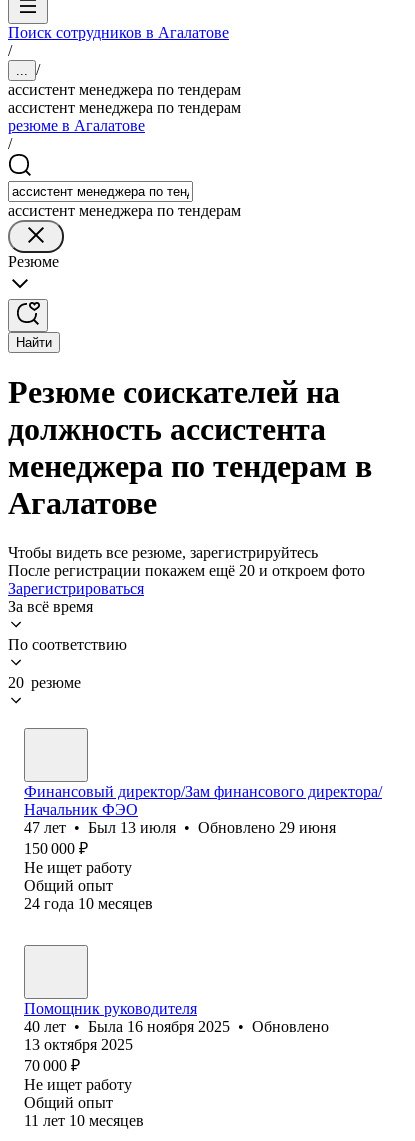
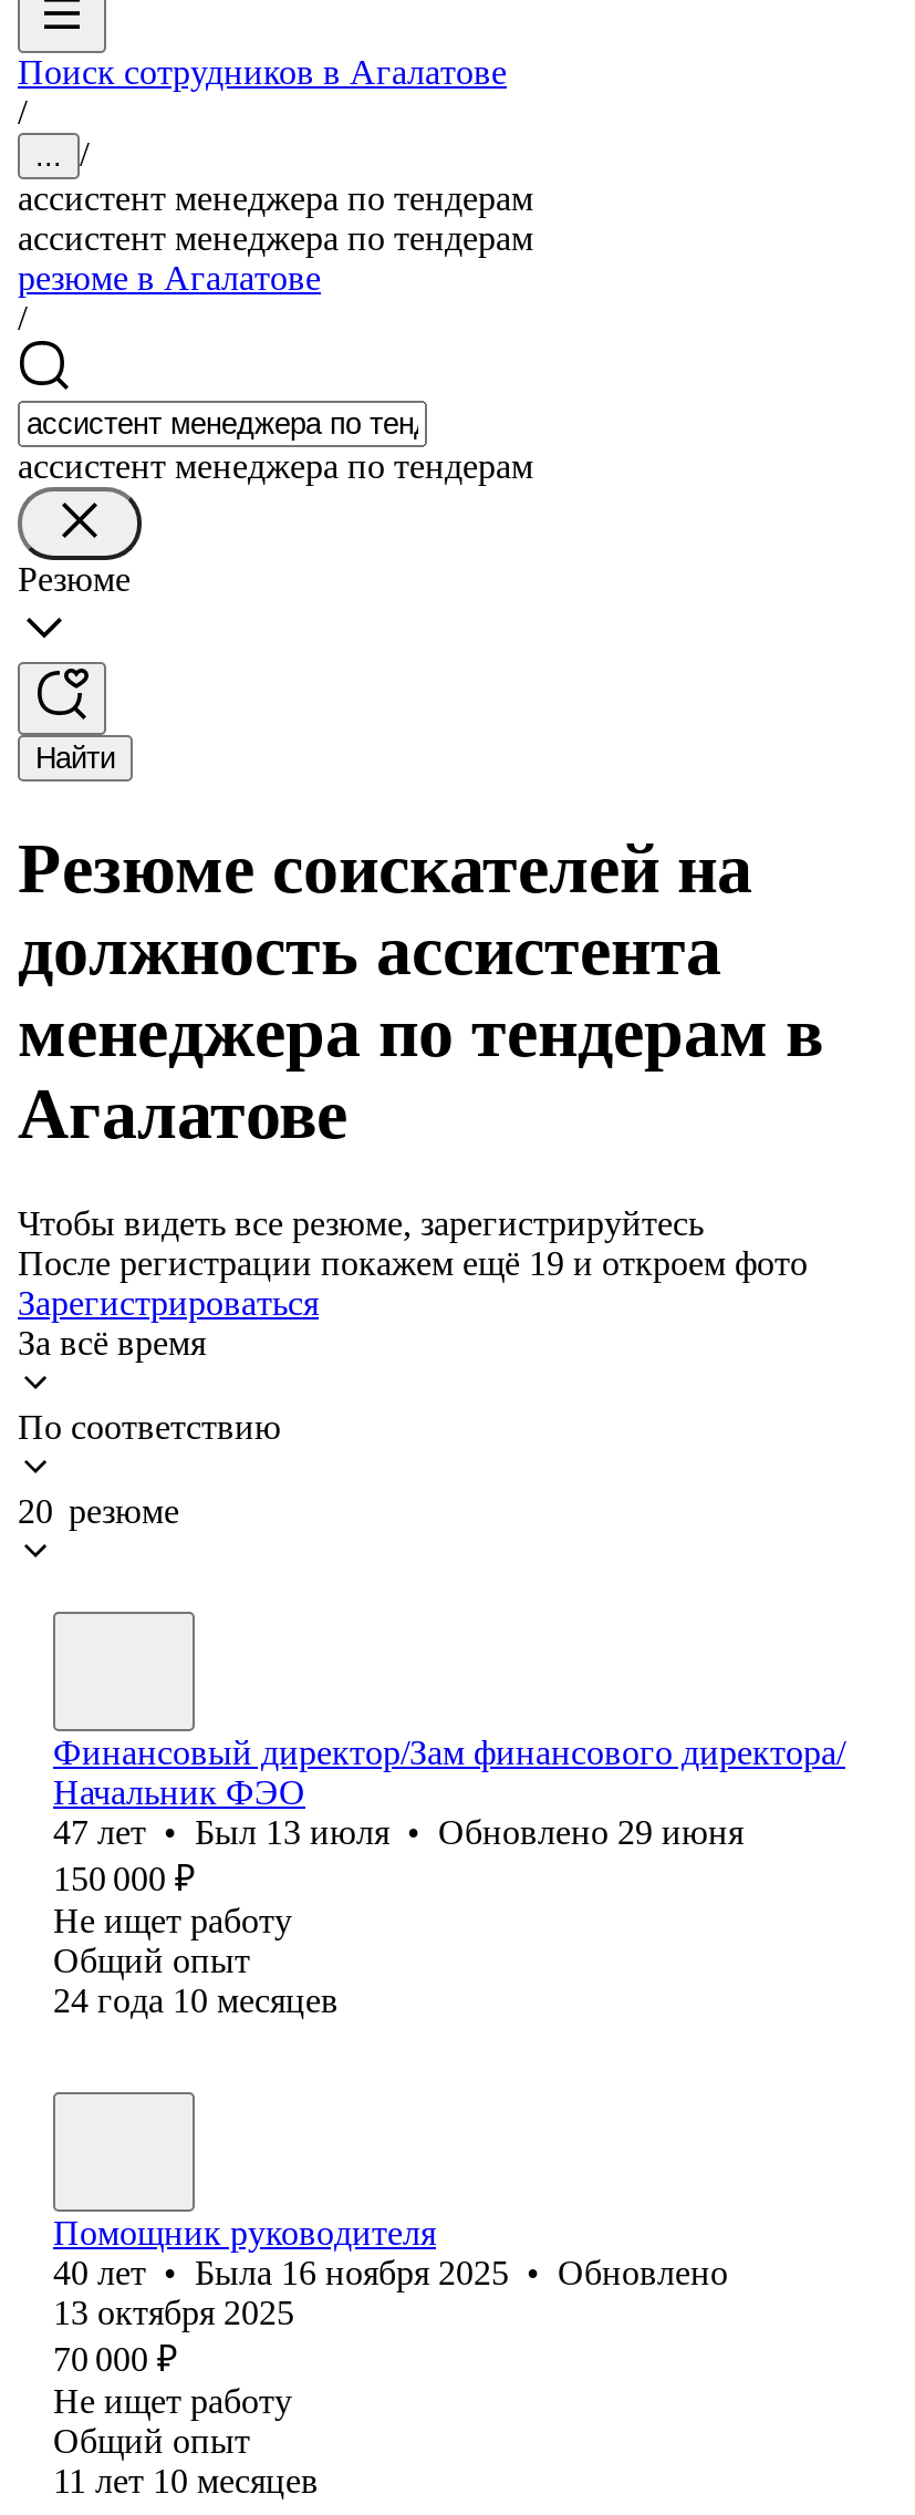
- После регистрации покажем ещё 20 и откроем фото
+ После регистрации покажем ещё 19 и откроем фото
